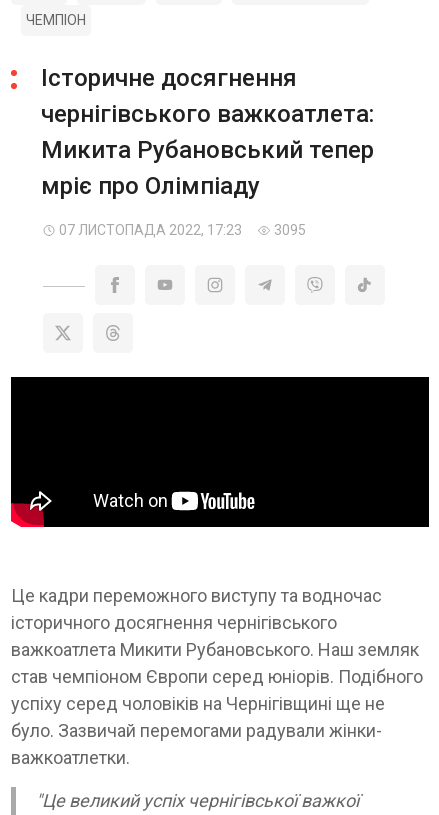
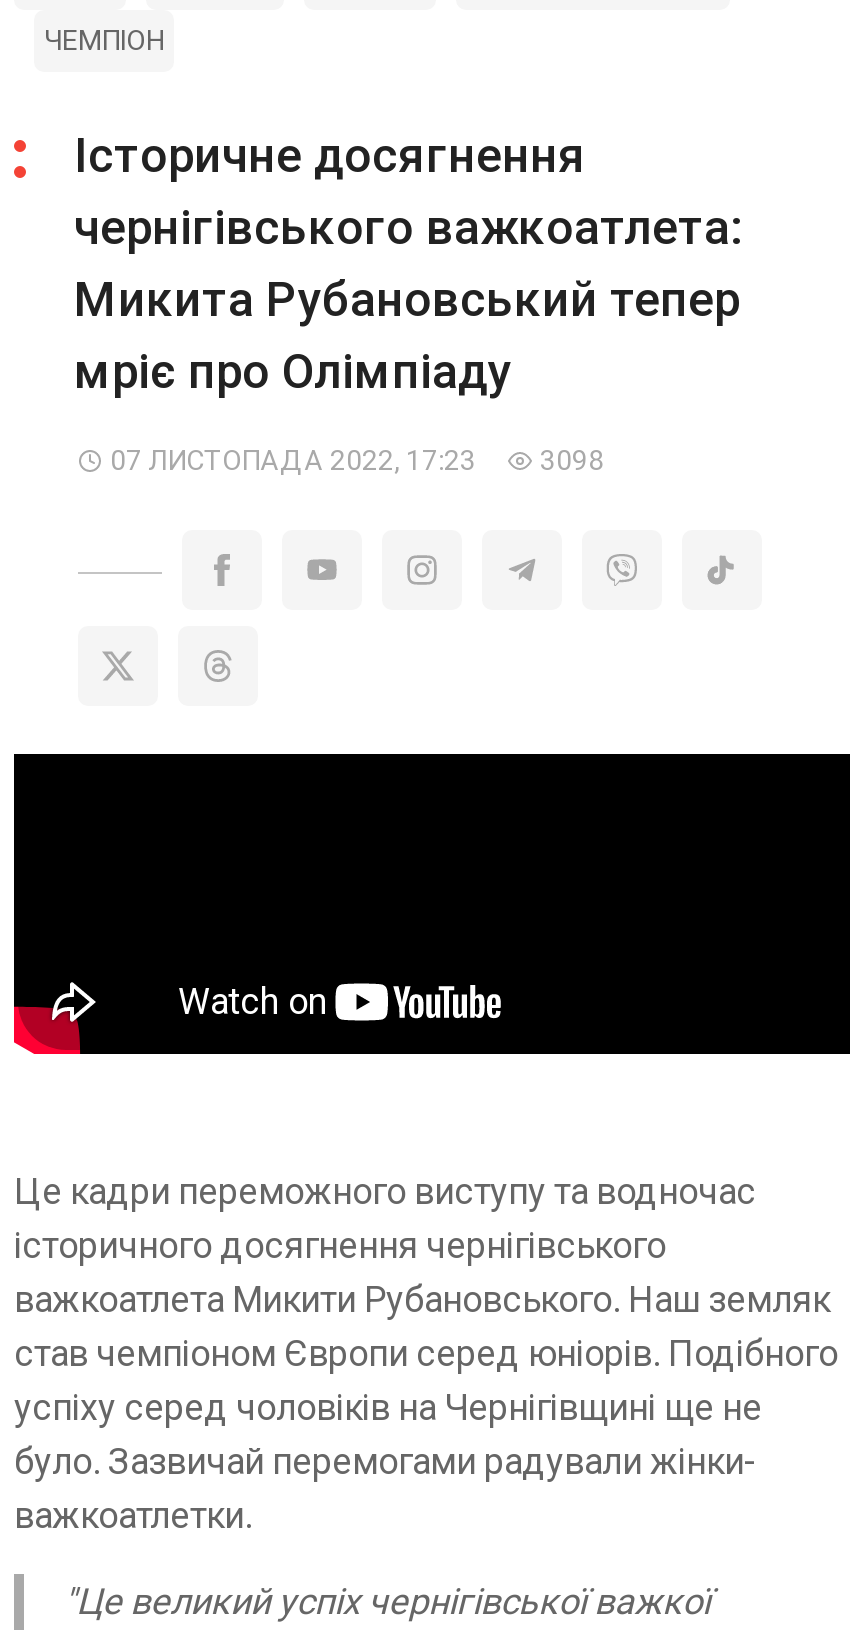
- 07 ЛИСТОПАДА 2022, 17:23 3095
+ 07 ЛИСТОПАДА 2022, 17:23 3098
